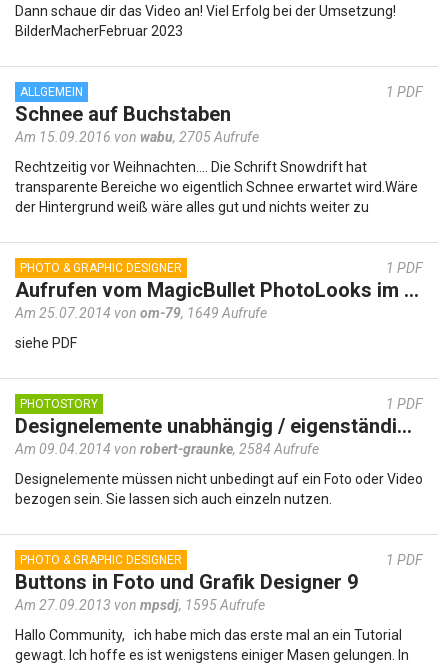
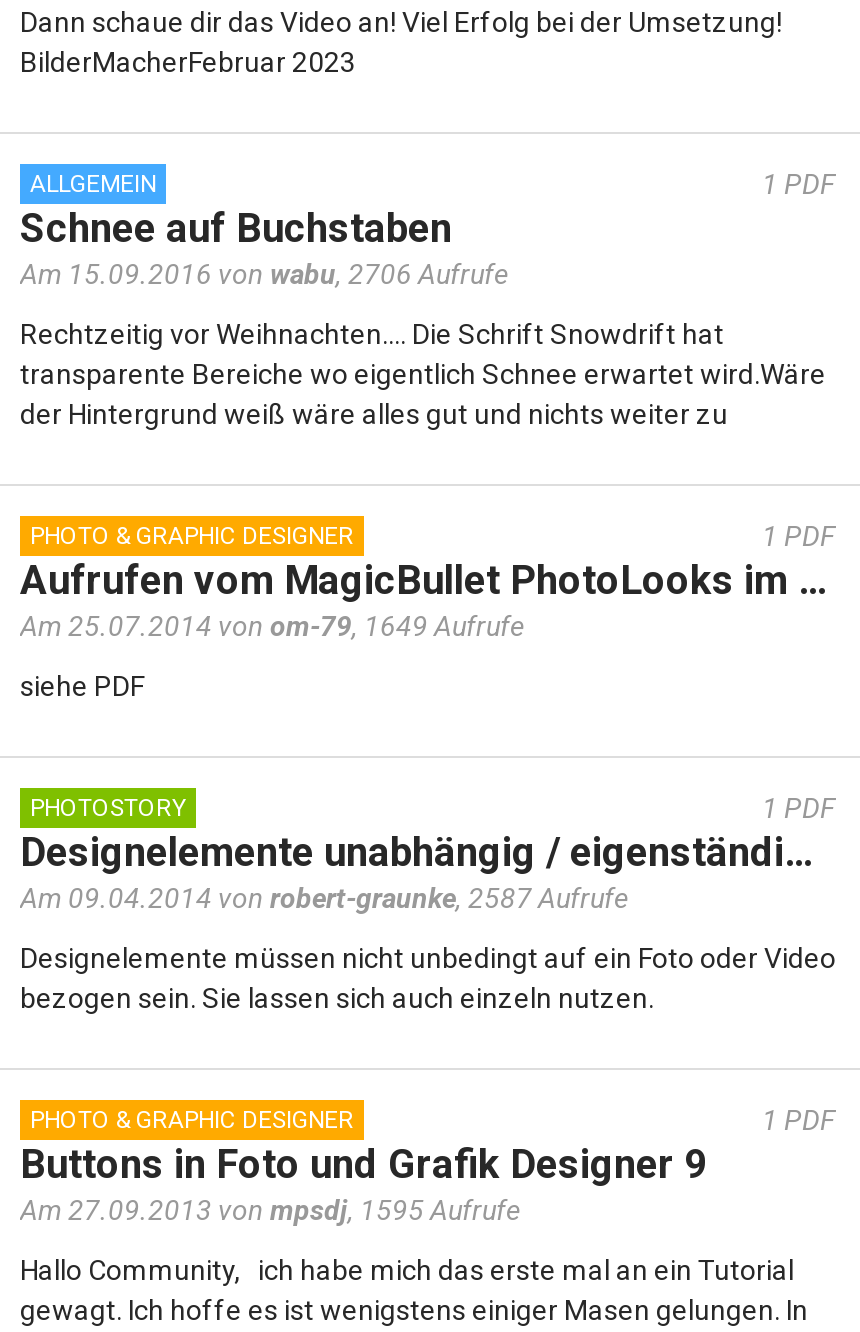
- Am 15.09.2016 von wabu, 2705 Aufrufe
+ Am 15.09.2016 von wabu, 2706 Aufrufe

- Am 09.04.2014 von robert-graunke, 2584 Aufrufe
+ Am 09.04.2014 von robert-graunke, 2587 Aufrufe
